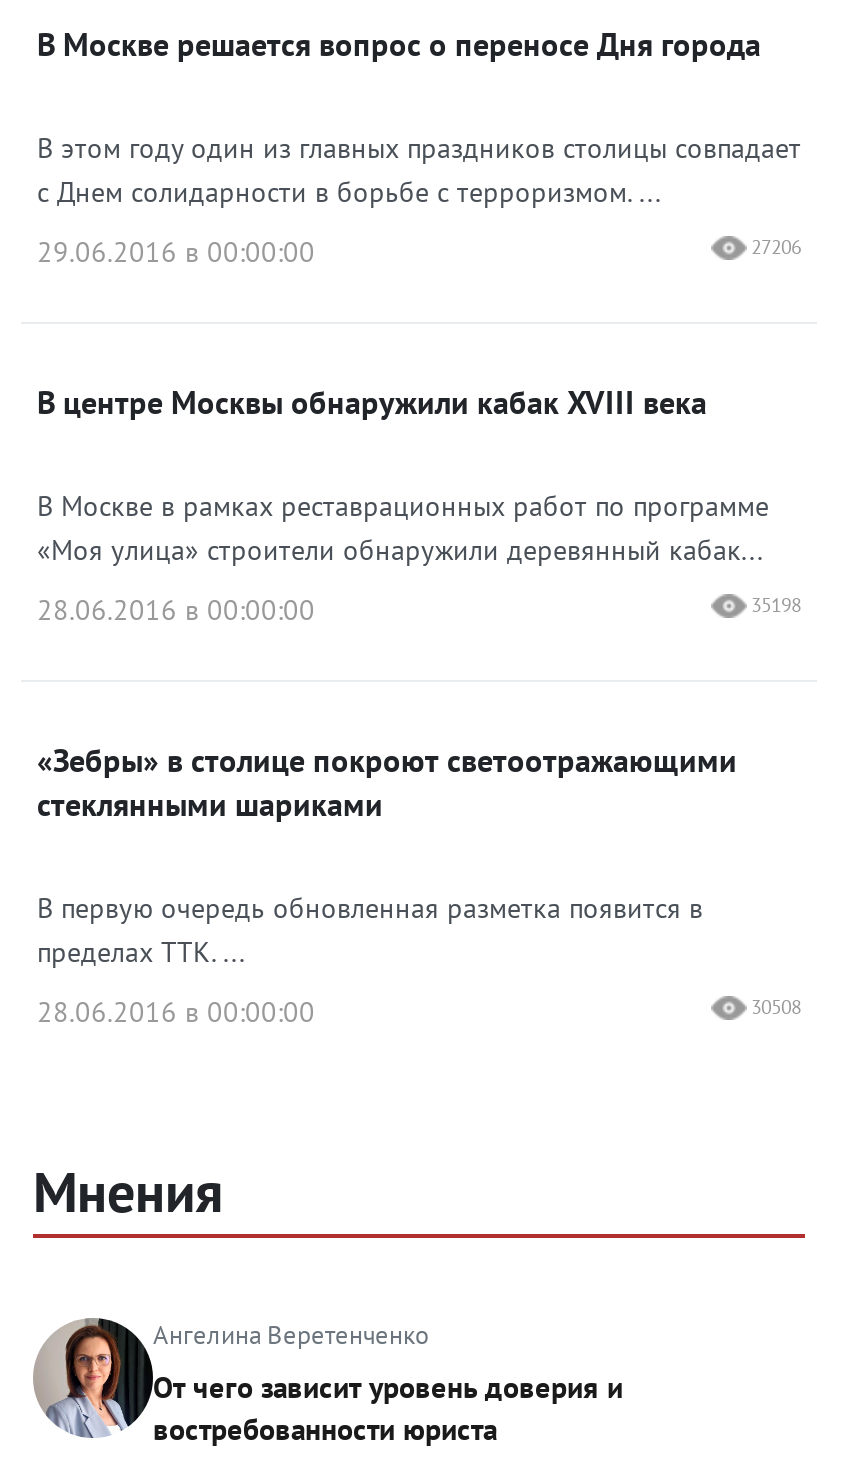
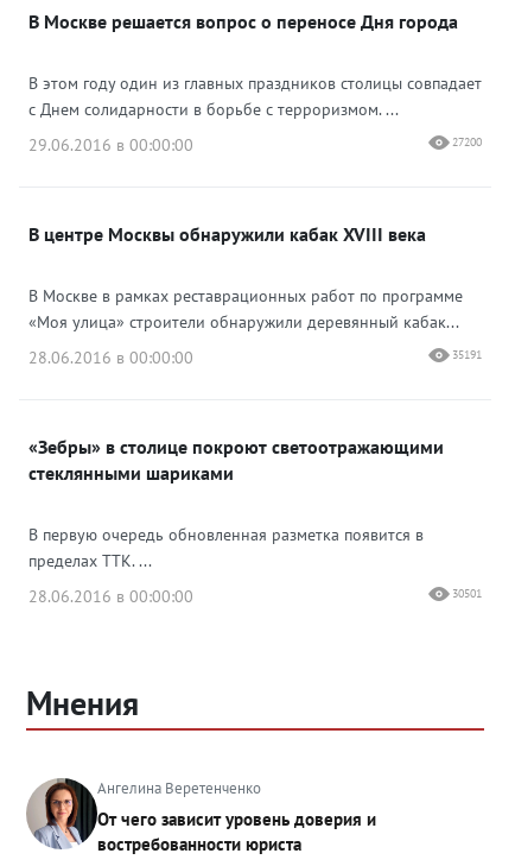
- 27206
+ 27200

- 35198
+ 35191

- 30508
+ 30501
